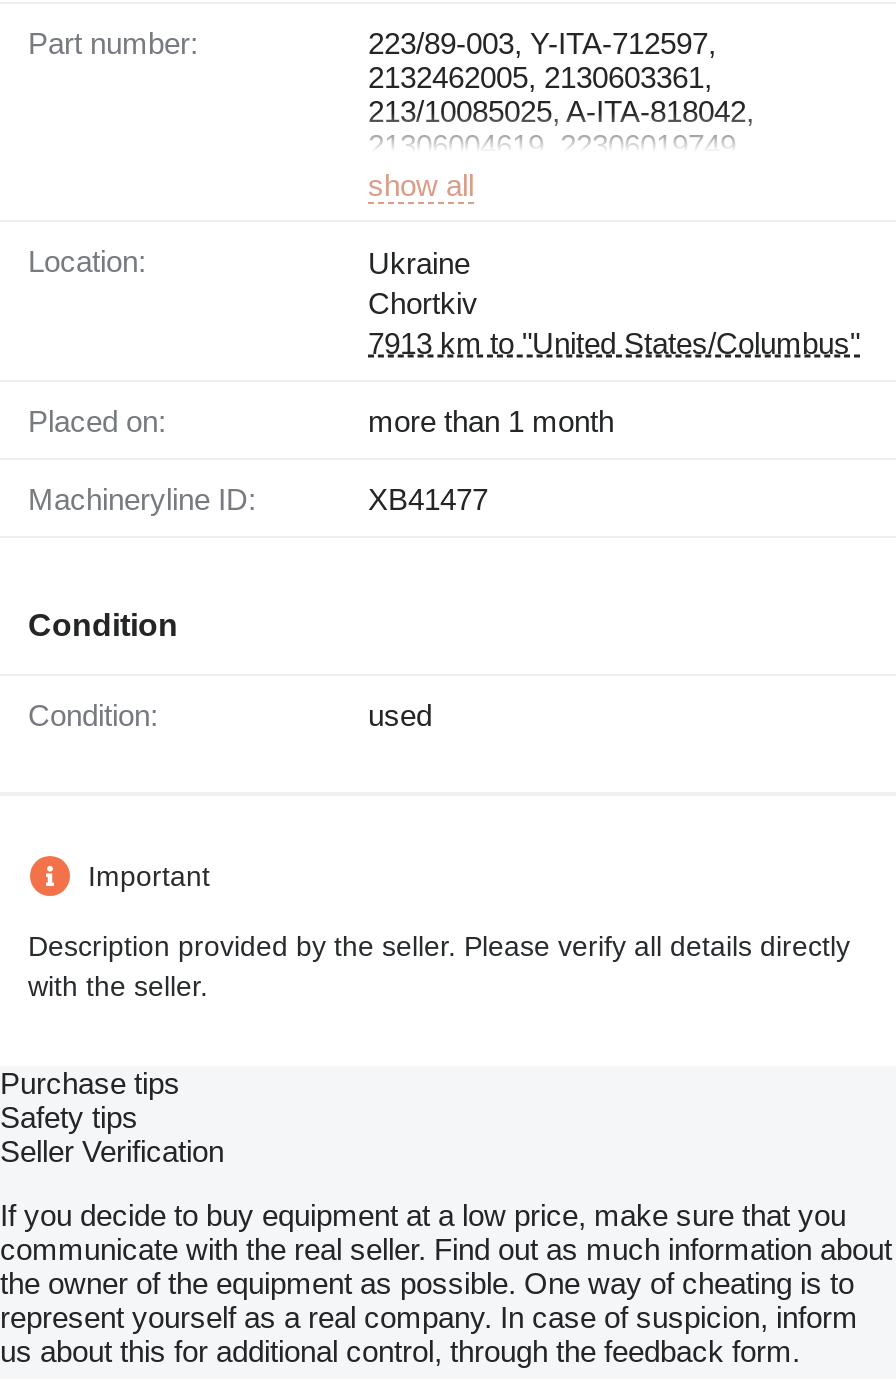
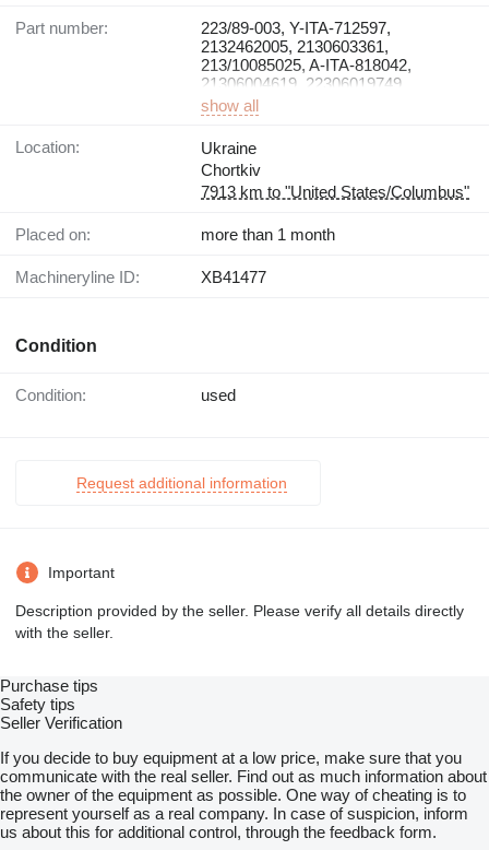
+ Request additional information
